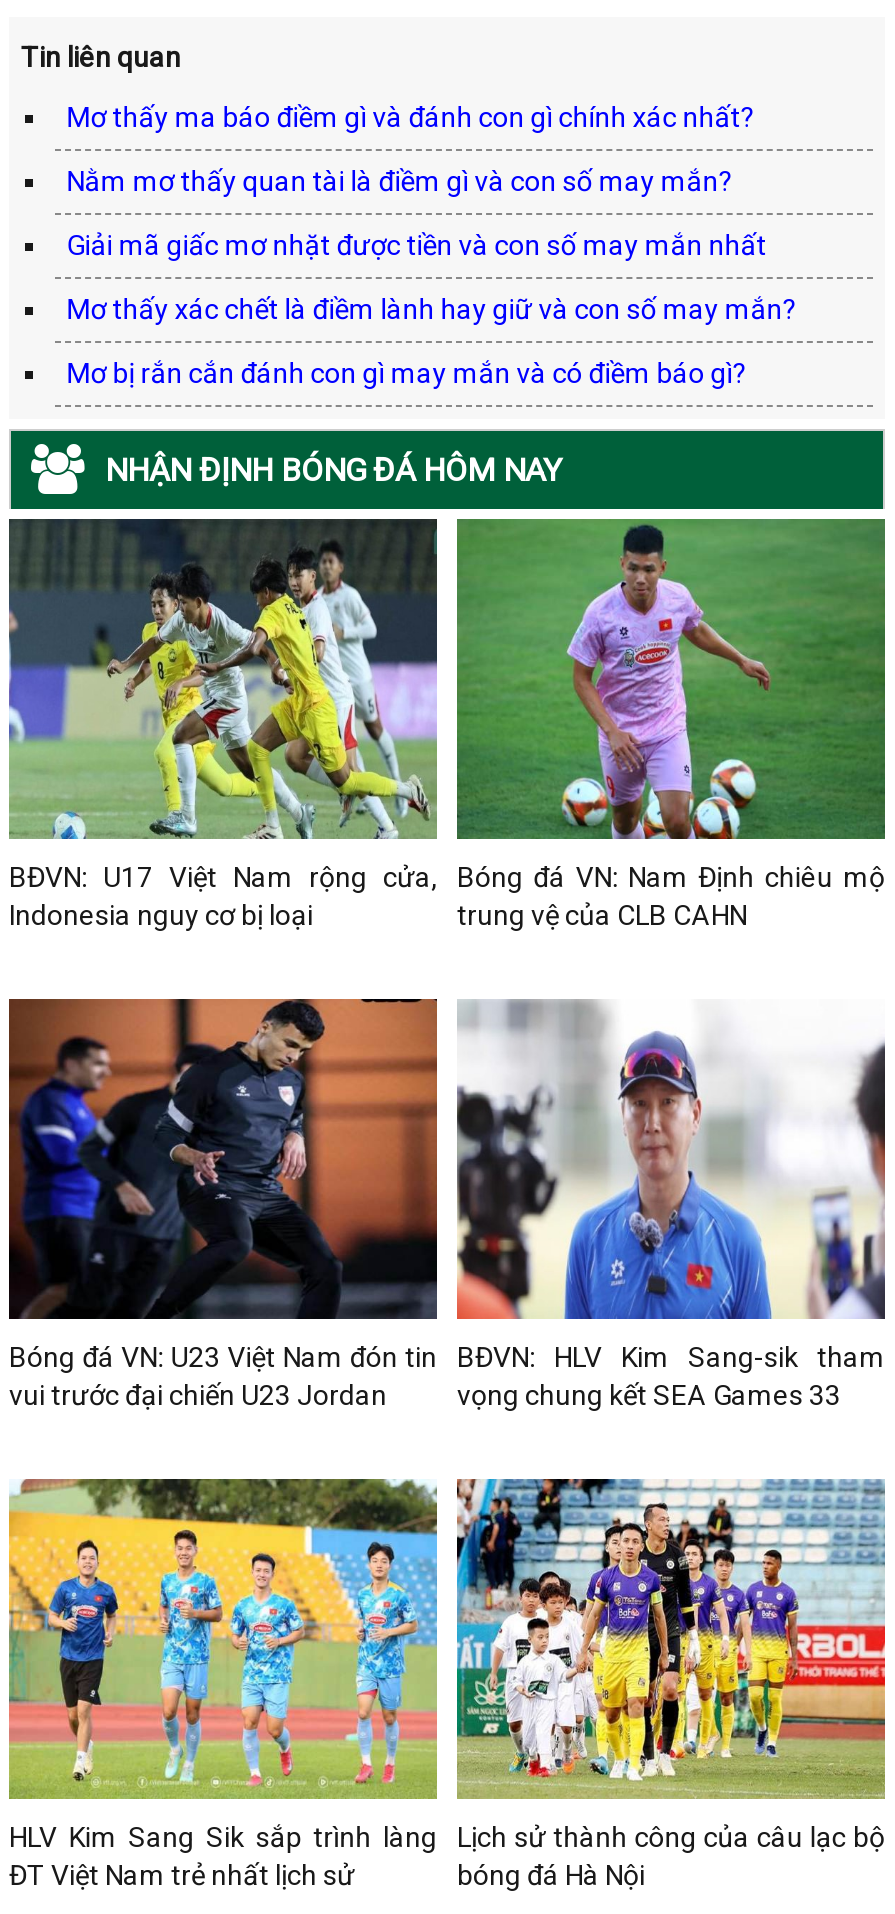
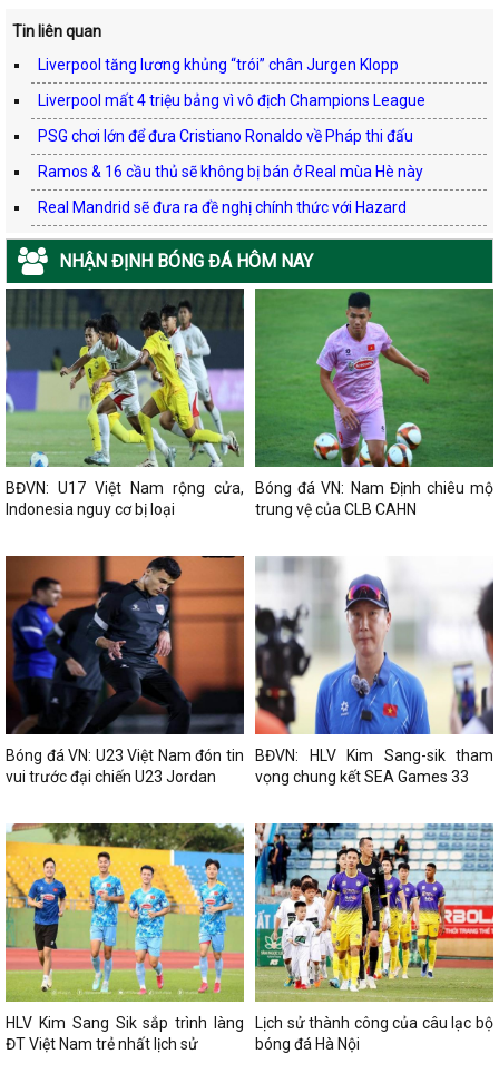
- Mơ thấy ma báo điềm gì và đánh con gì chính xác nhất?
+ Liverpool tăng lương khủng “trói” chân Jurgen Klopp

- Nằm mơ thấy quan tài là điềm gì và con số may mắn?
+ Liverpool mất 4 triệu bảng vì vô địch Champions League

- Giải mã giấc mơ nhặt được tiền và con số may mắn nhất
+ PSG chơi lớn để đưa Cristiano Ronaldo về Pháp thi đấu

- Mơ thấy xác chết là điềm lành hay giữ và con số may mắn?
+ Ramos & 16 cầu thủ sẽ không bị bán ở Real mùa Hè này

- Mơ bị rắn cắn đánh con gì may mắn và có điềm báo gì?
+ Real Mandrid sẽ đưa ra đề nghị chính thức với Hazard
